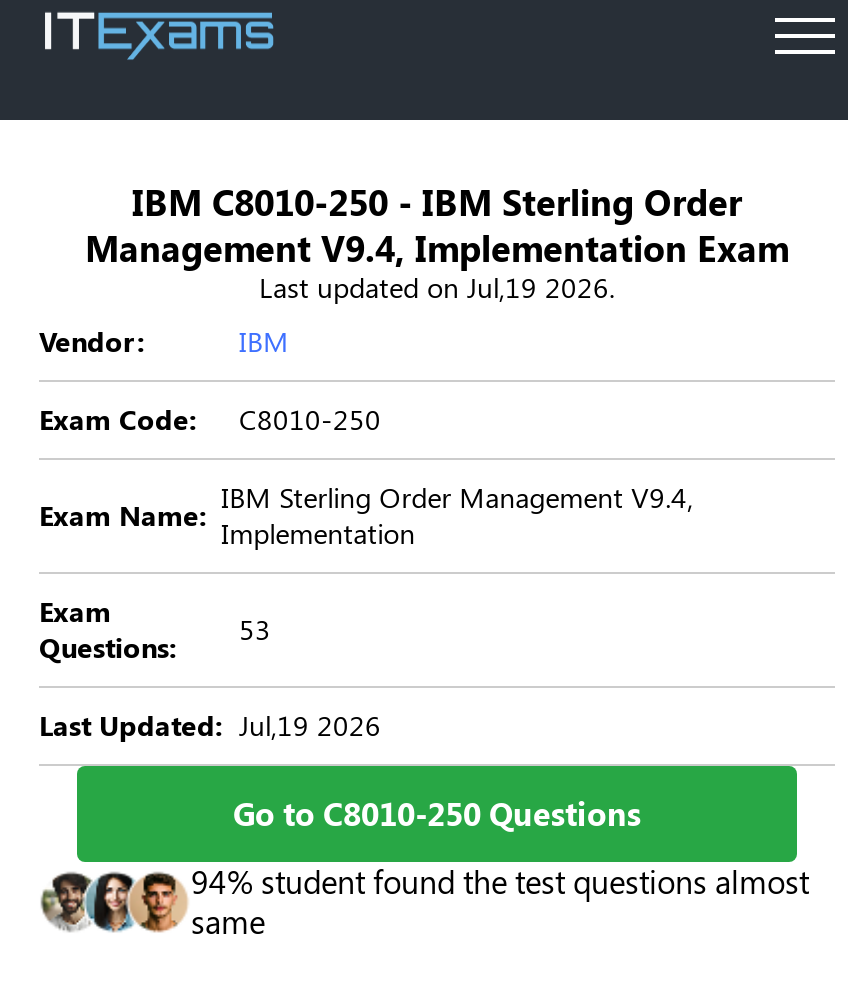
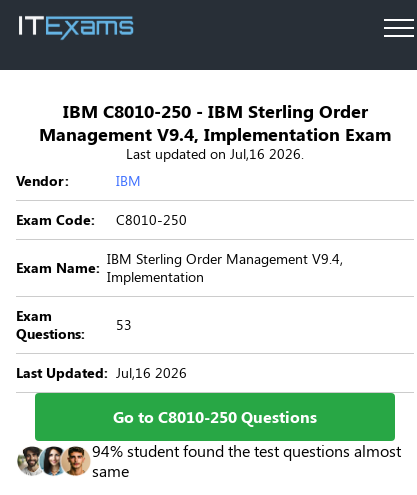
- Last updated on Jul,19 2026.
+ Last updated on Jul,16 2026.

- Last Updated: Jul,19 2026
+ Last Updated: Jul,16 2026
